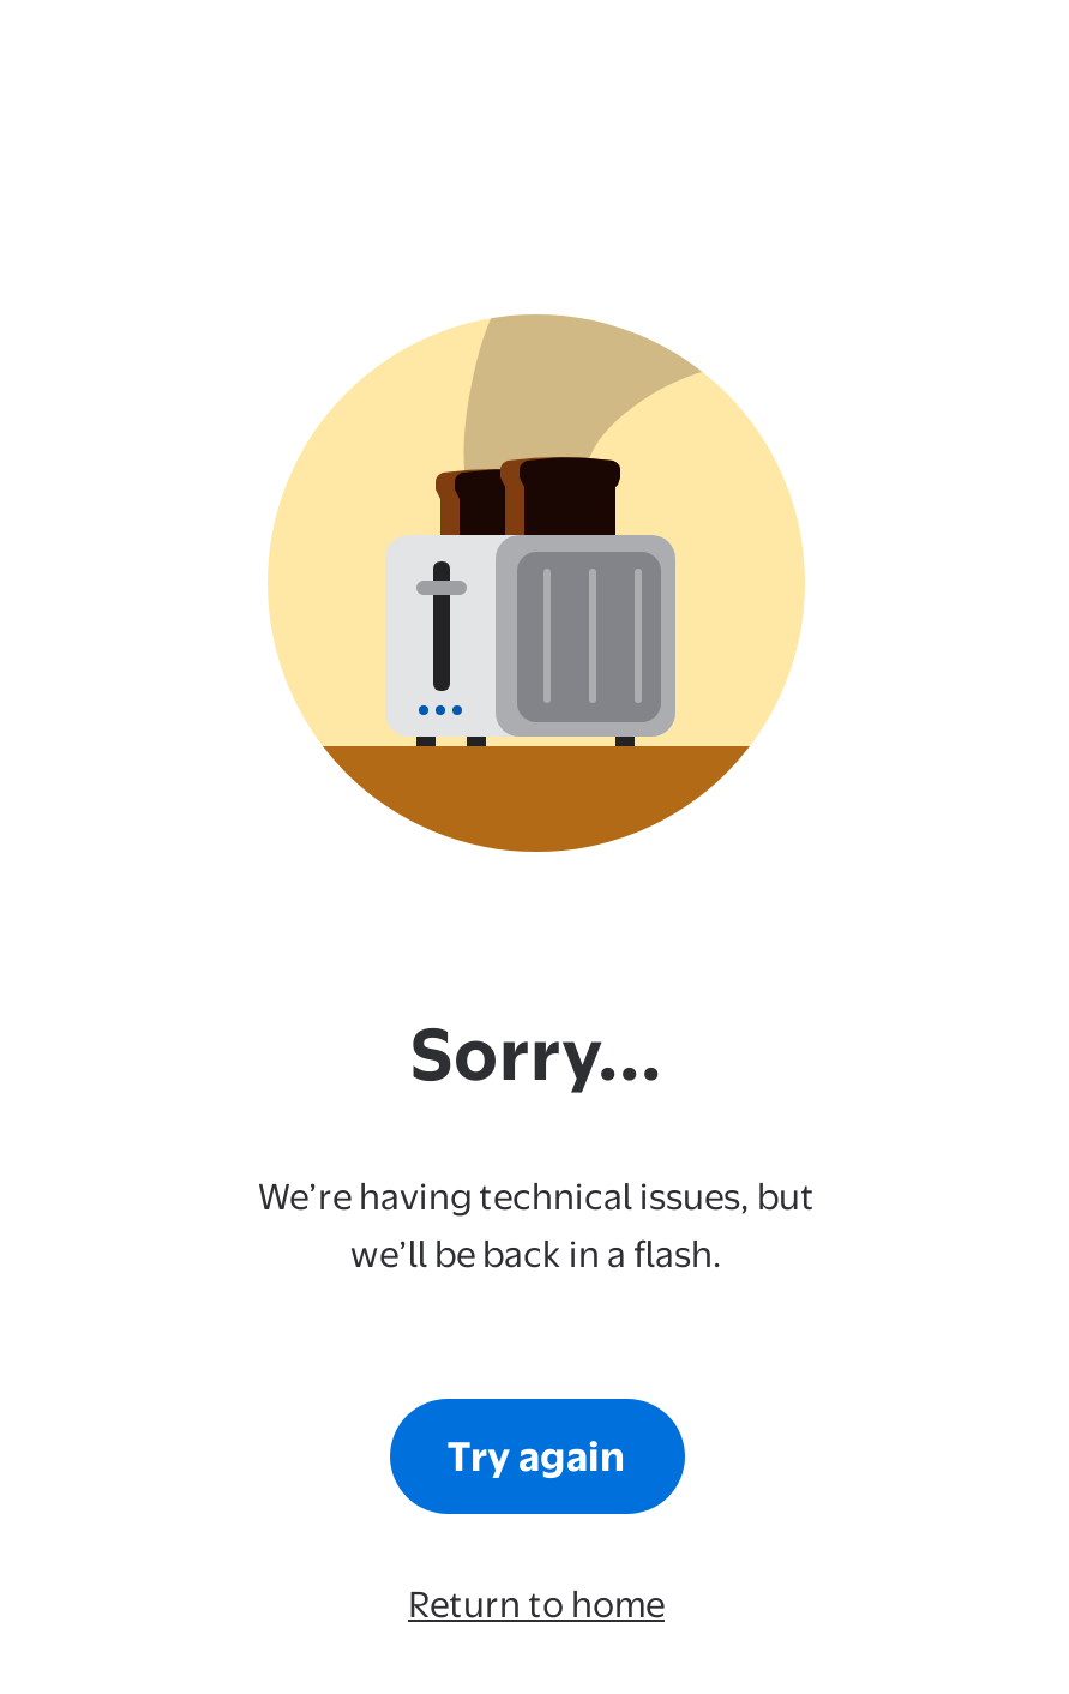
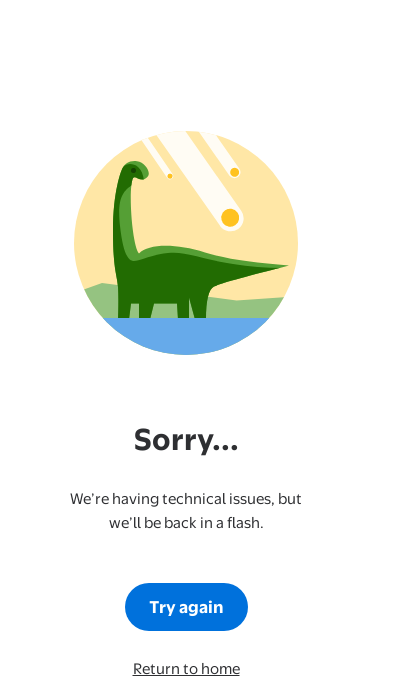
- [image]
+ [image]
